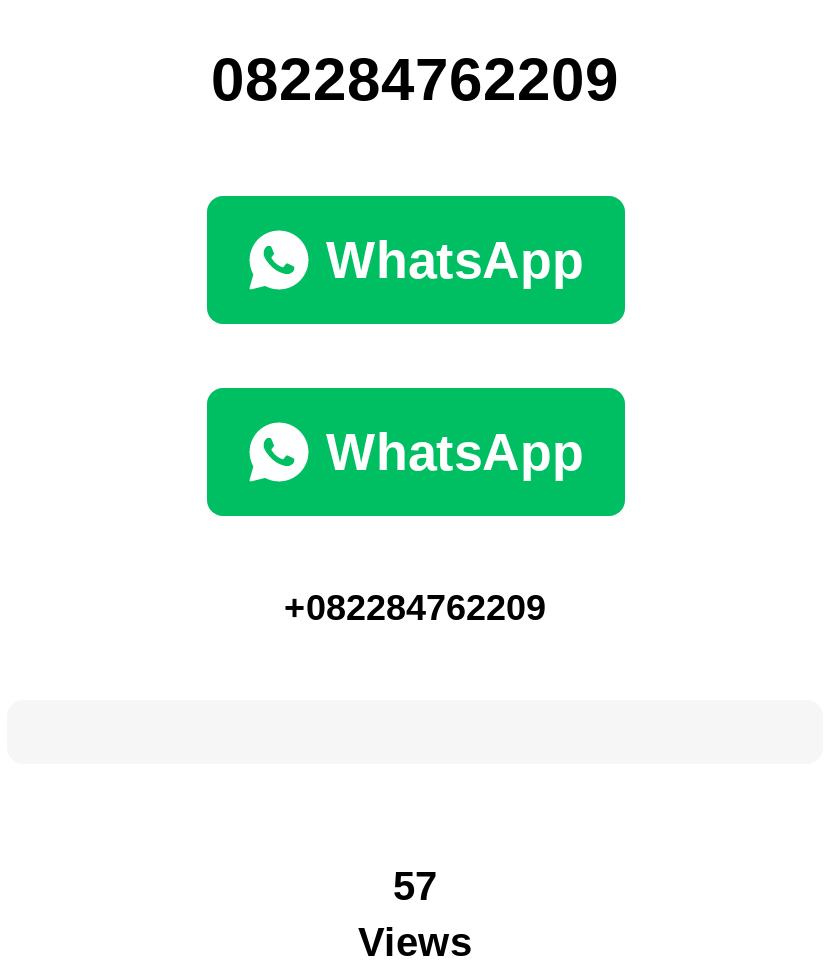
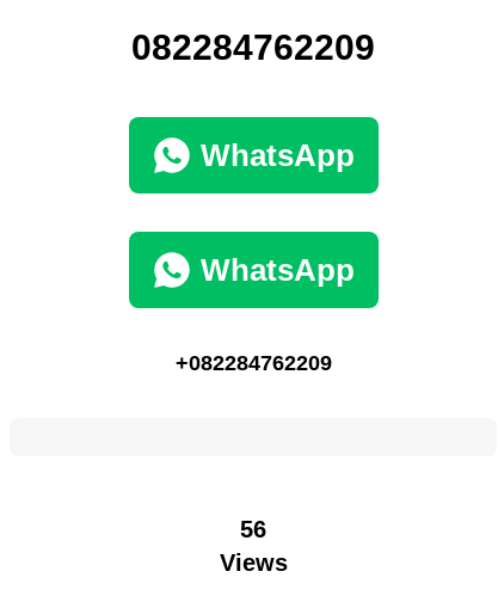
- 57
+ 56
